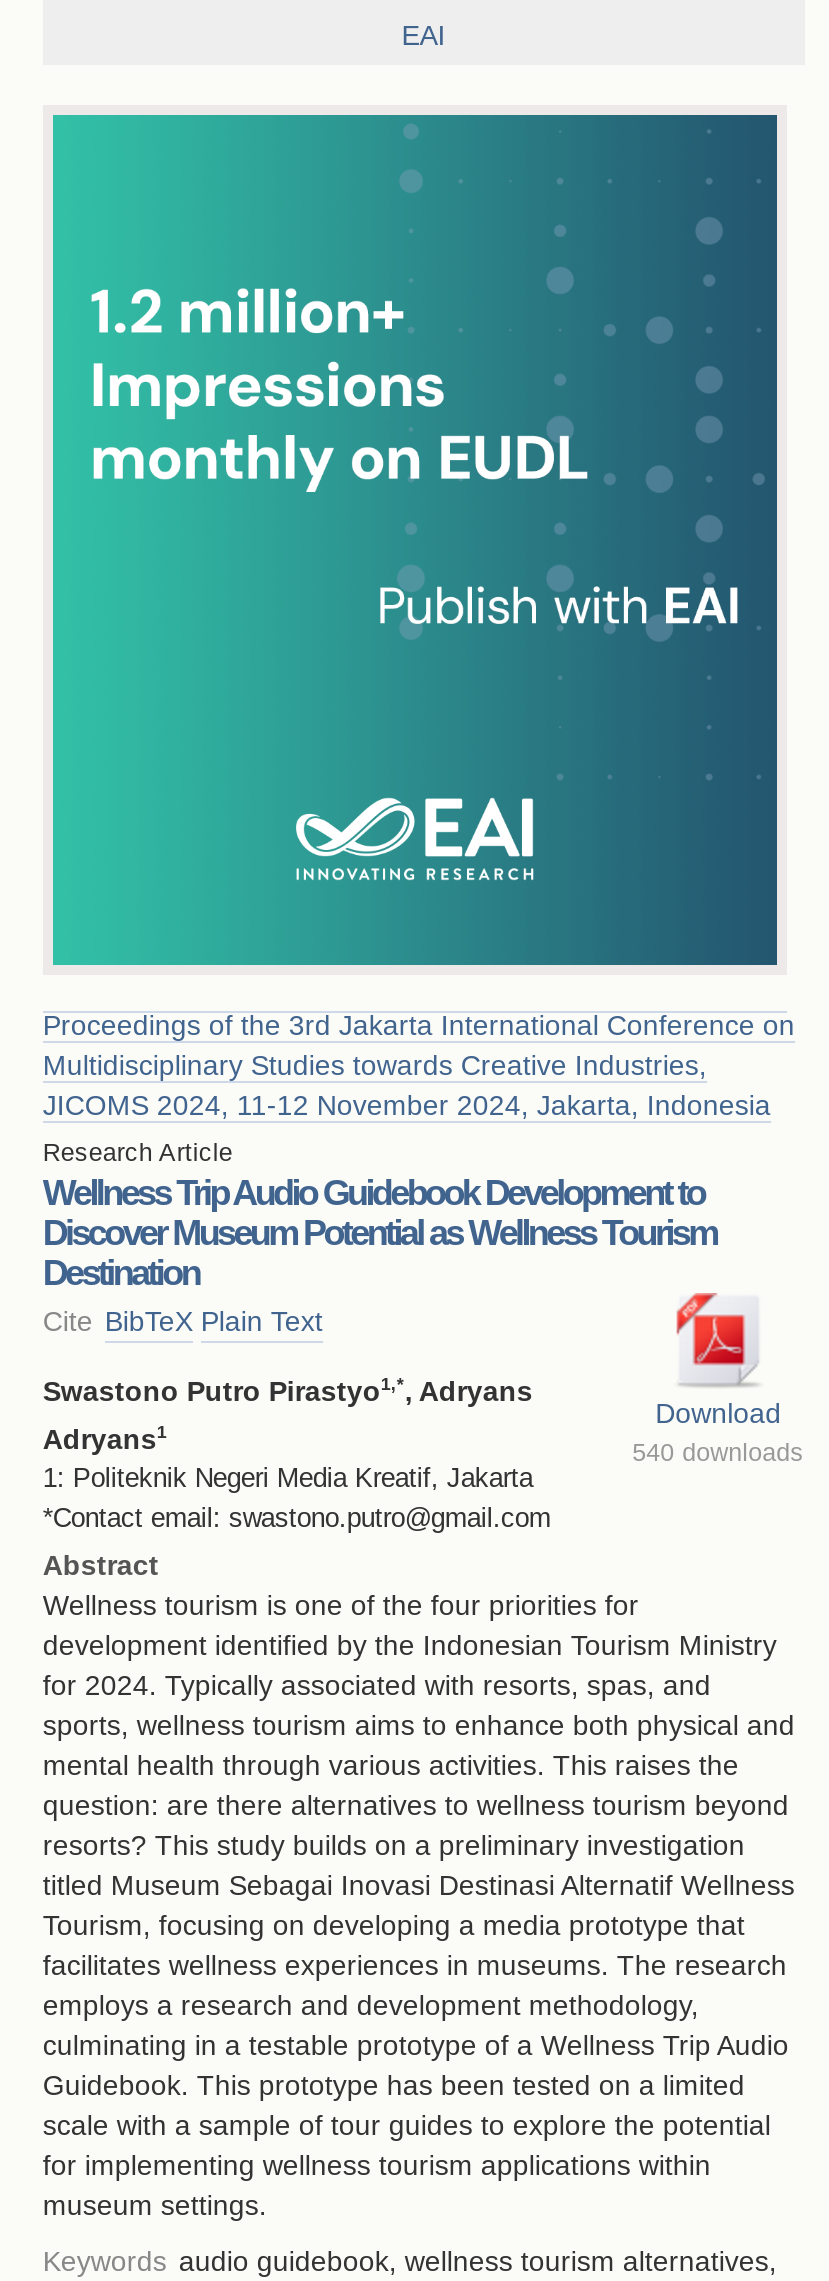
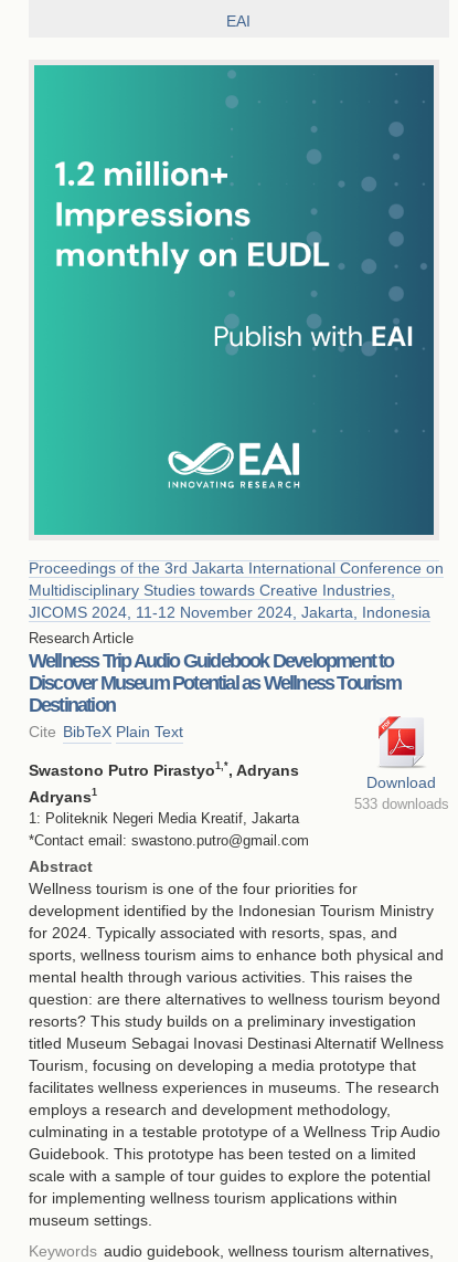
- 540 downloads
+ 533 downloads
